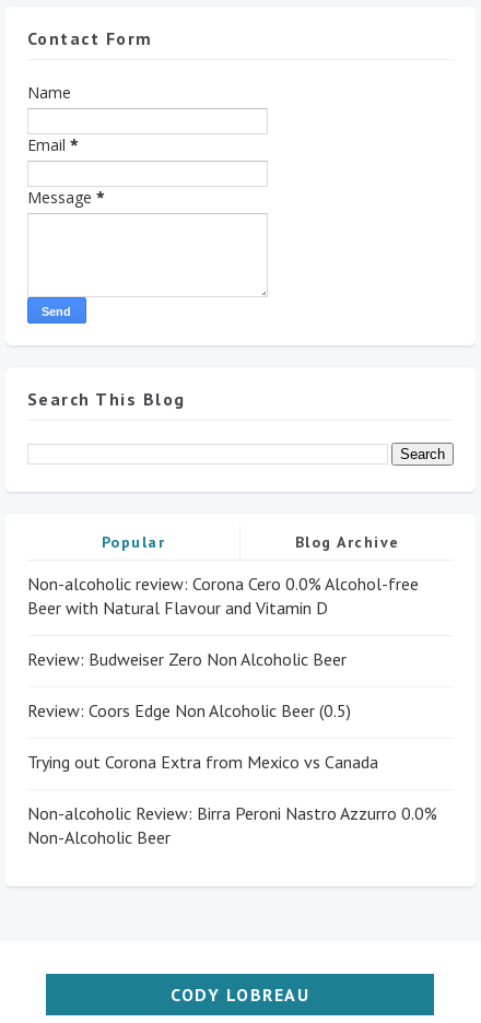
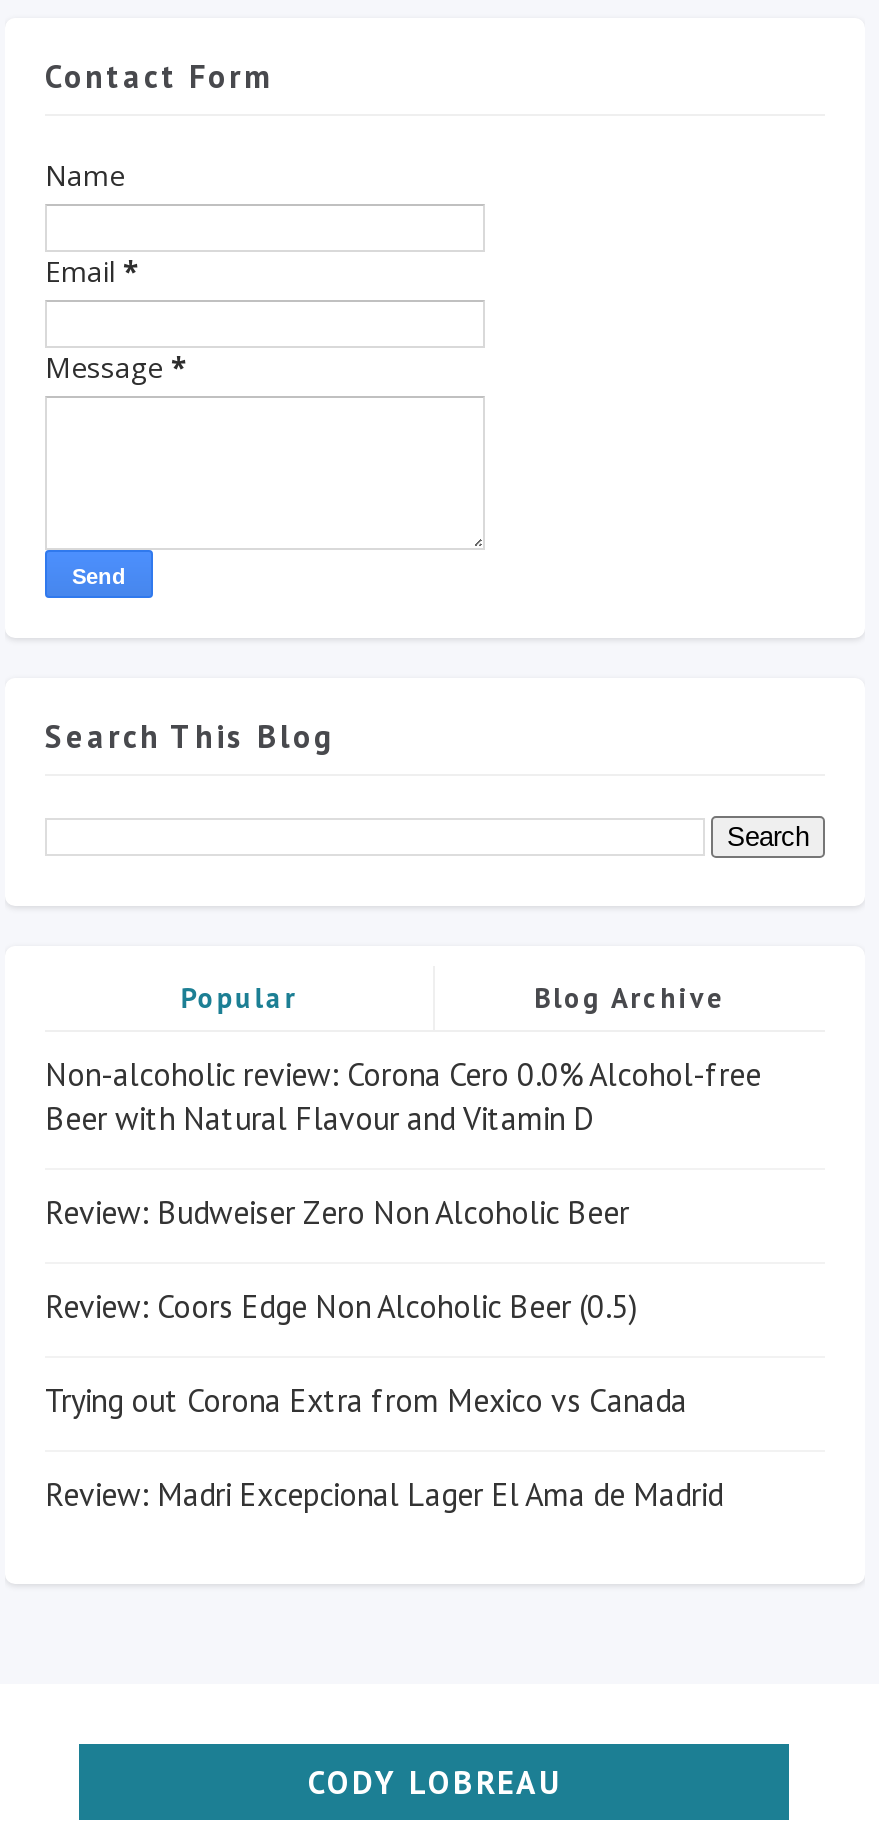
- Non-alcoholic Review: Birra Peroni Nastro Azzurro 0.0%
- Non-Alcoholic Beer
+ Review: Madri Excepcional Lager El Ama de Madrid
